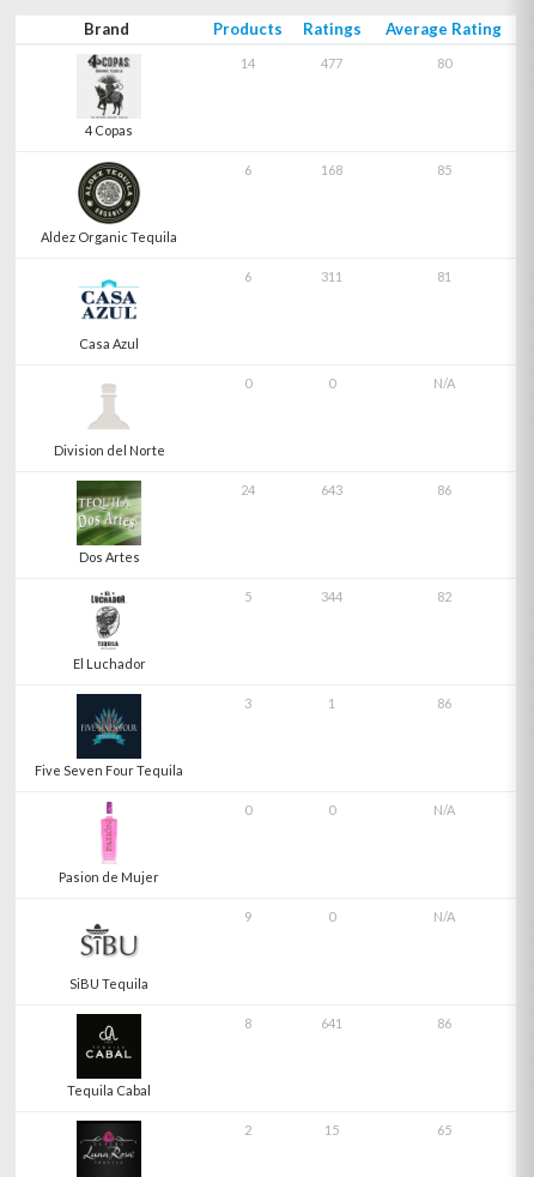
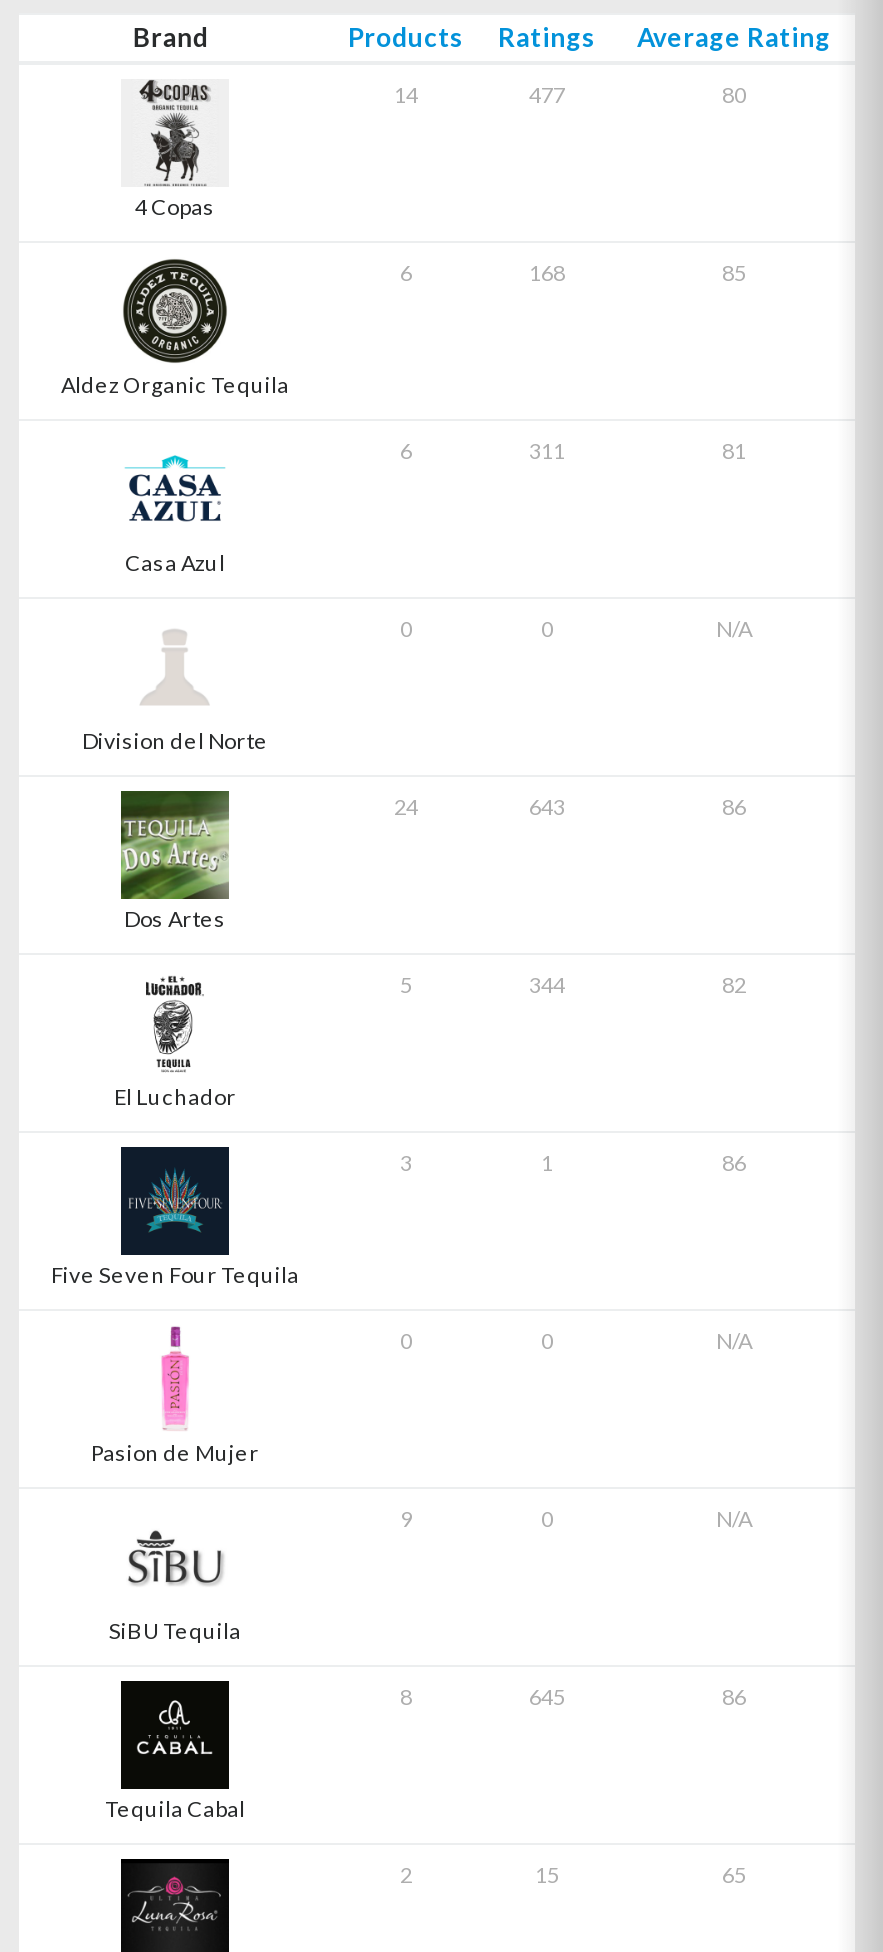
- 641
+ 645
